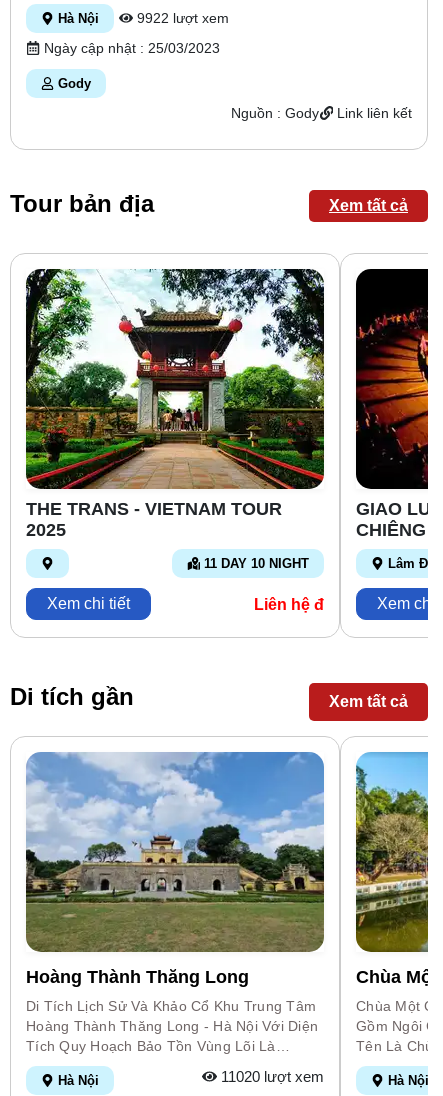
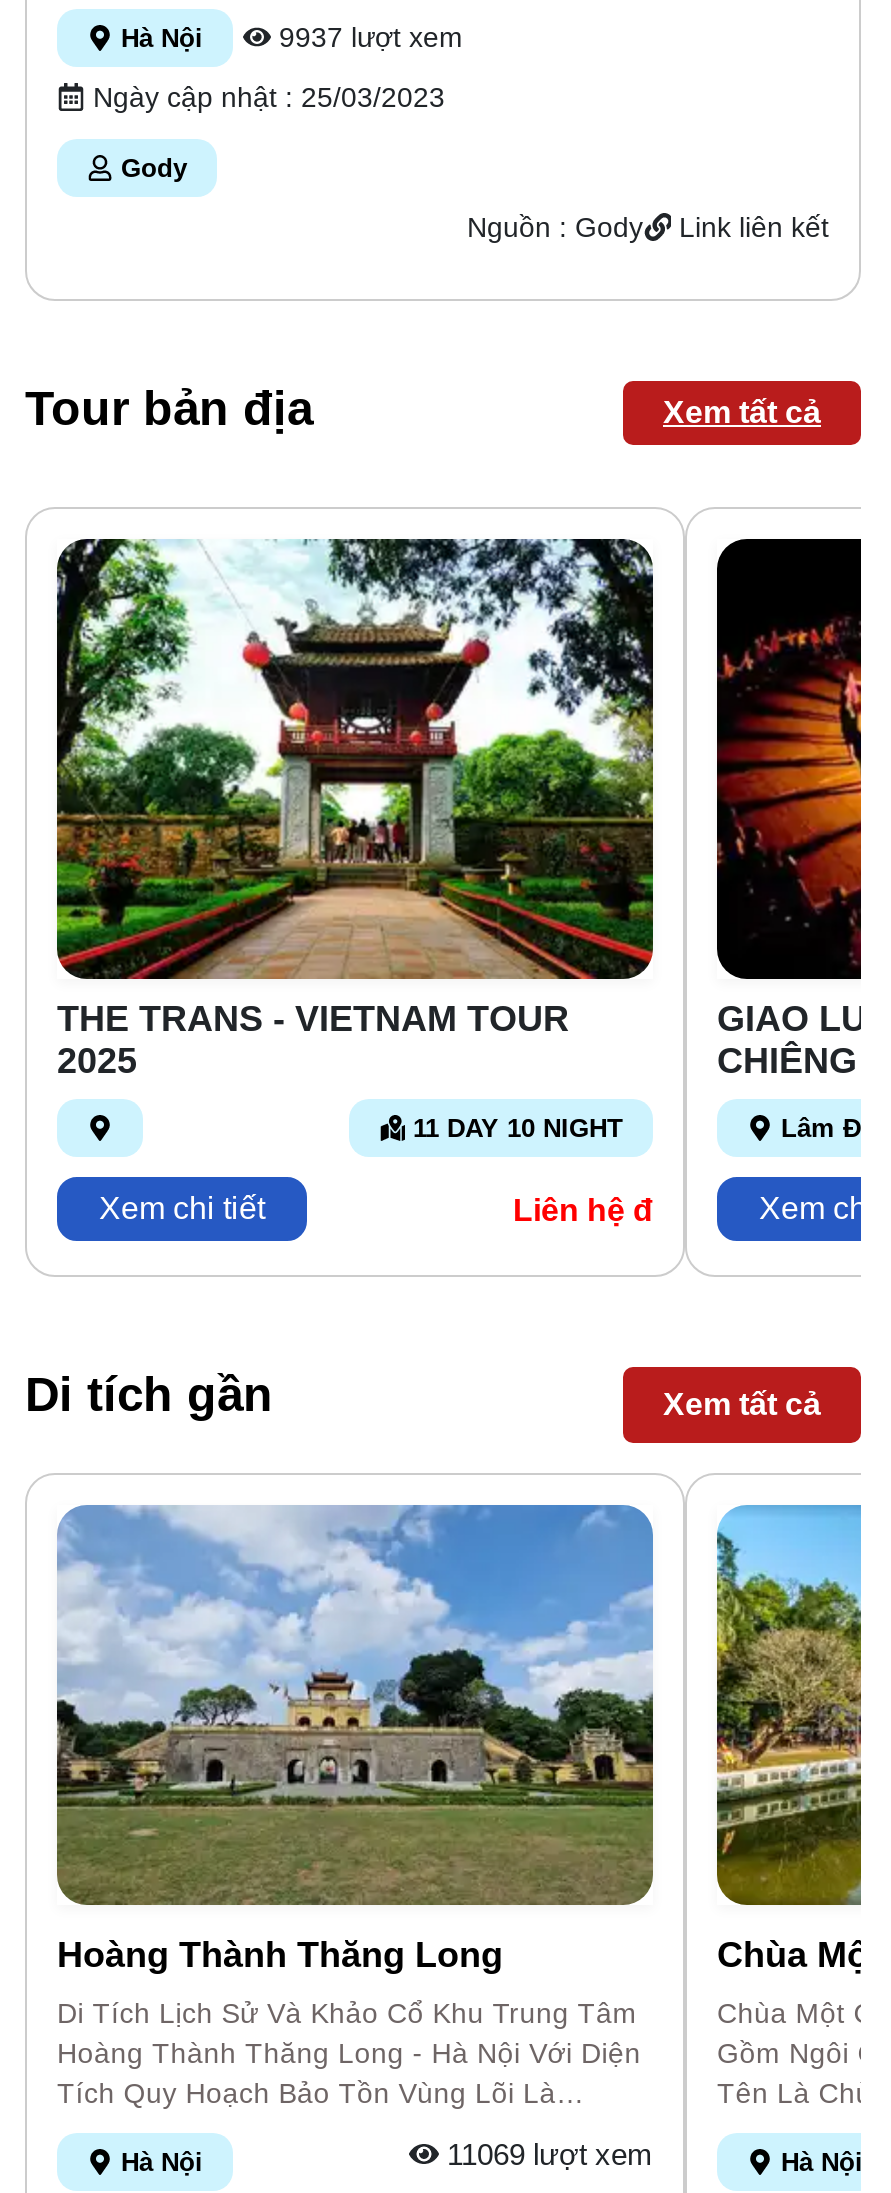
- 9922 lượt xem
+ 9937 lượt xem

- 11020 lượt xem
+ 11069 lượt xem
